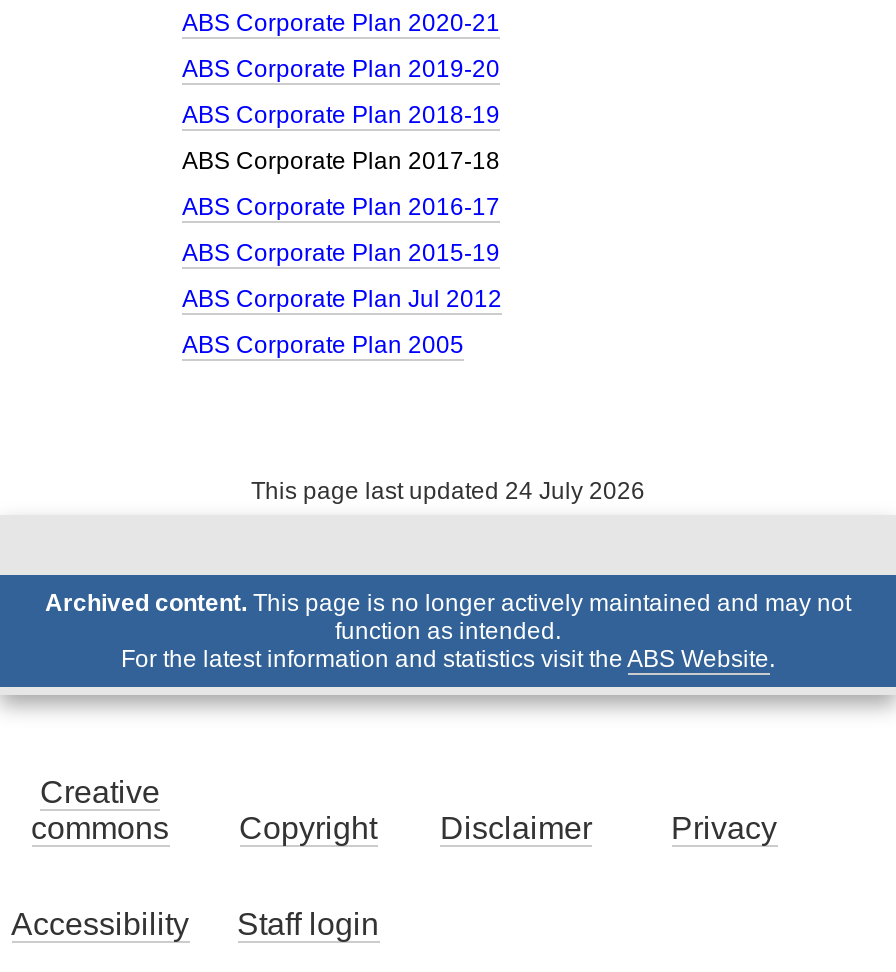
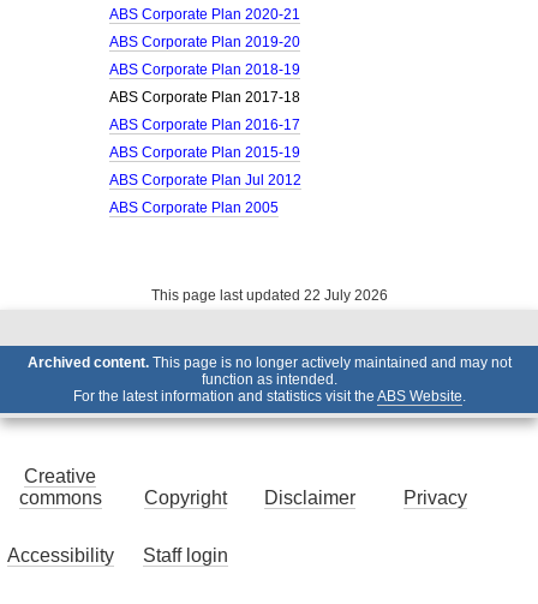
- This page last updated 24 July 2026
+ This page last updated 22 July 2026
